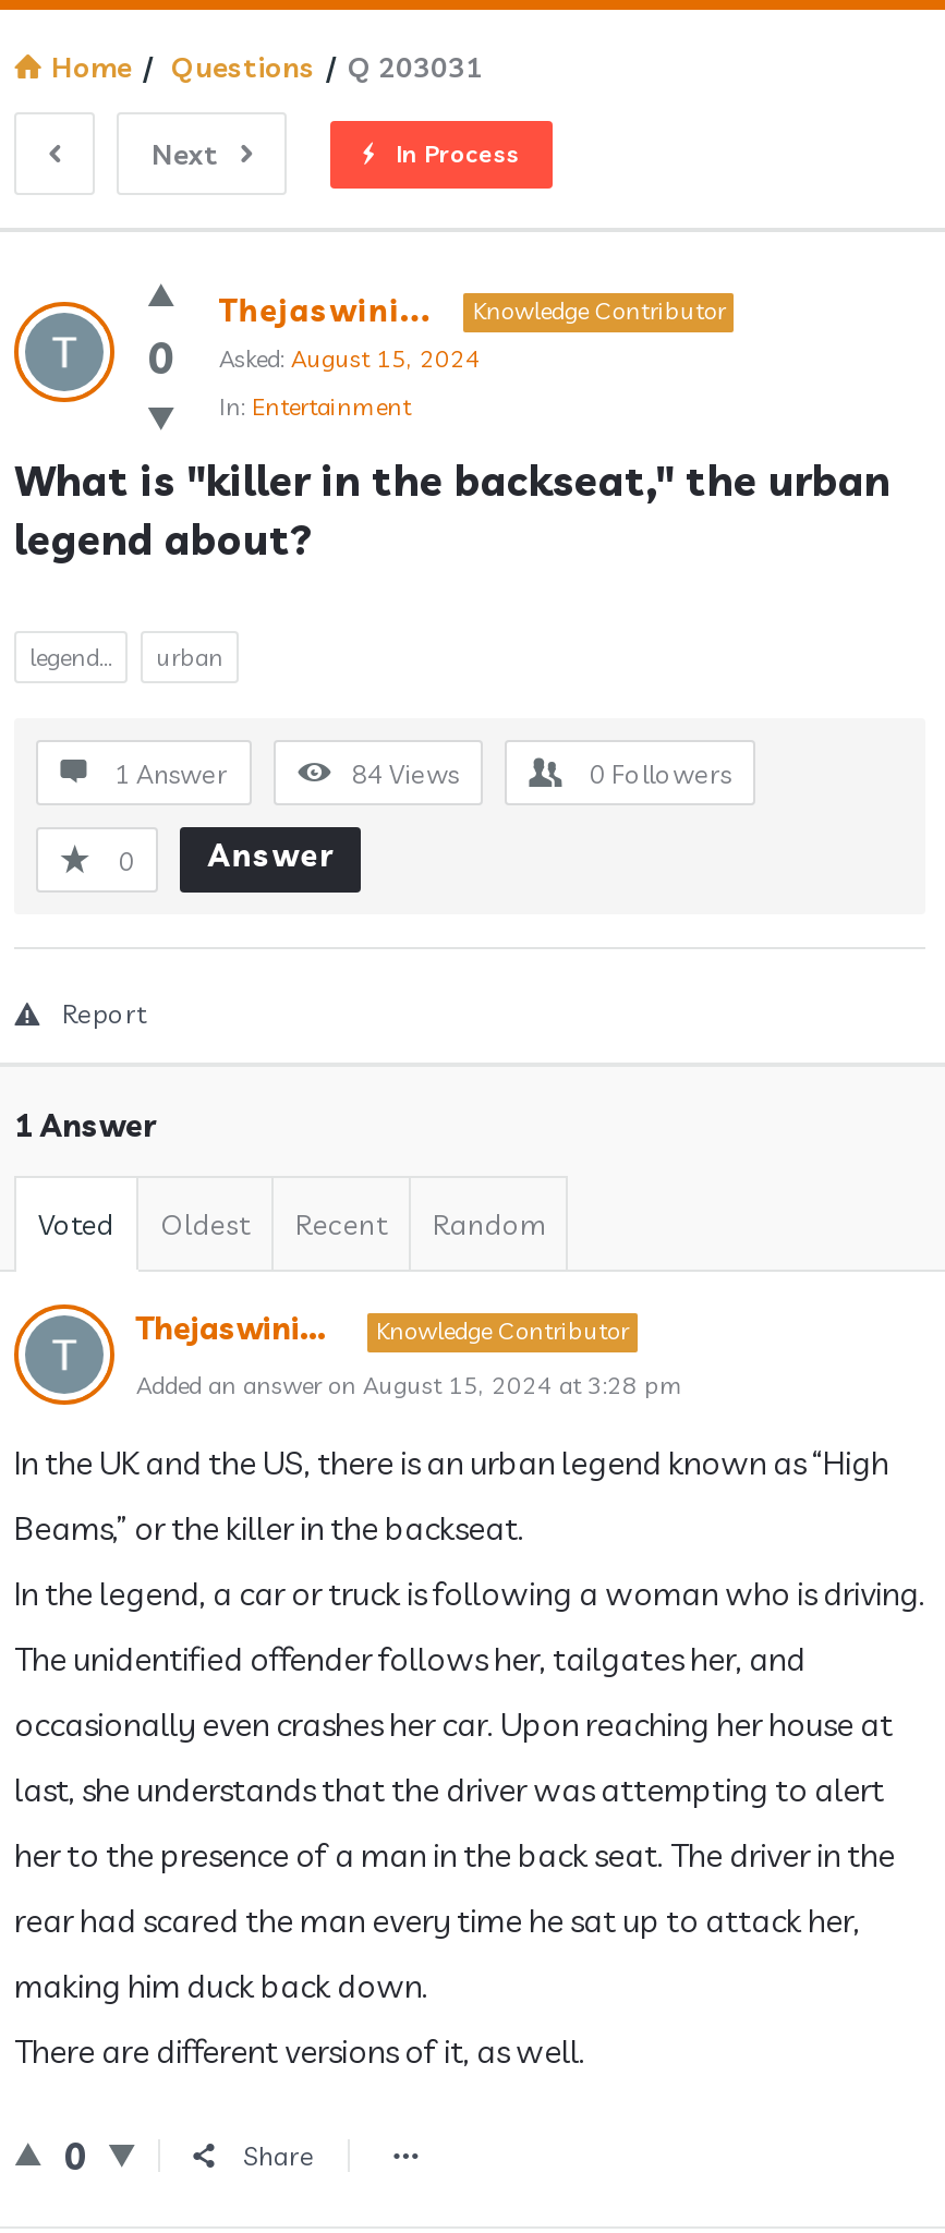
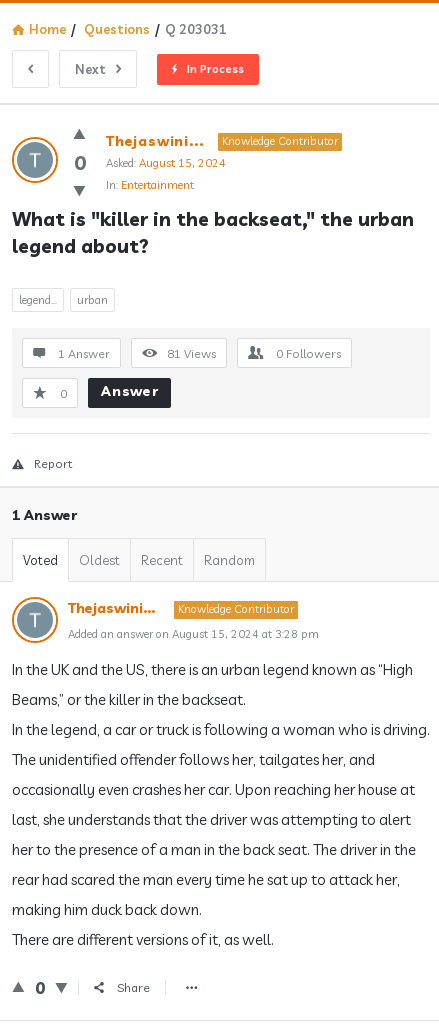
- 84 Views
+ 81 Views
